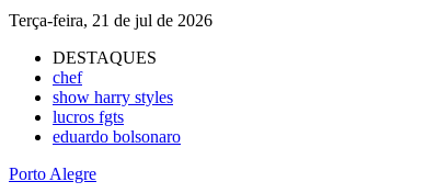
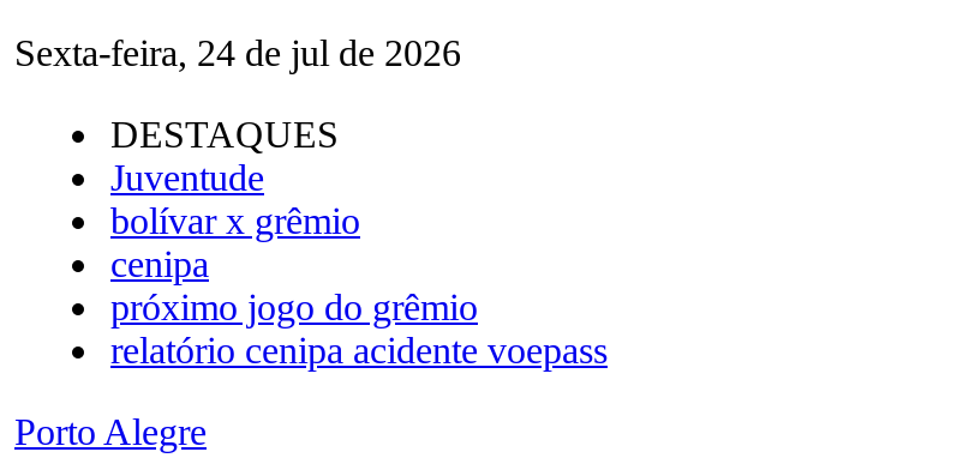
- Terça-feira, 21 de jul de 2026
+ Sexta-feira, 24 de jul de 2026

- chef
- show harry styles
- lucros fgts
- eduardo bolsonaro
+ Juventude
+ bolívar x grêmio
+ cenipa
+ próximo jogo do grêmio
+ relatório cenipa acidente voepass
